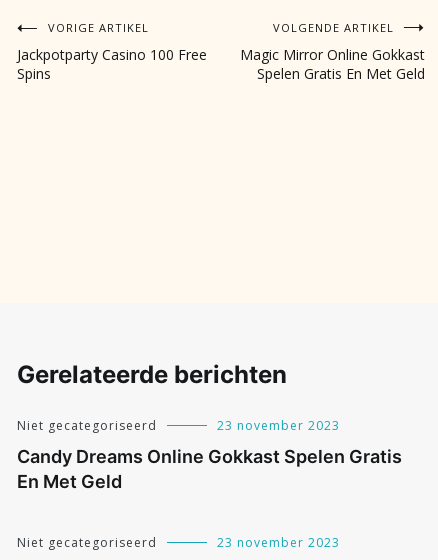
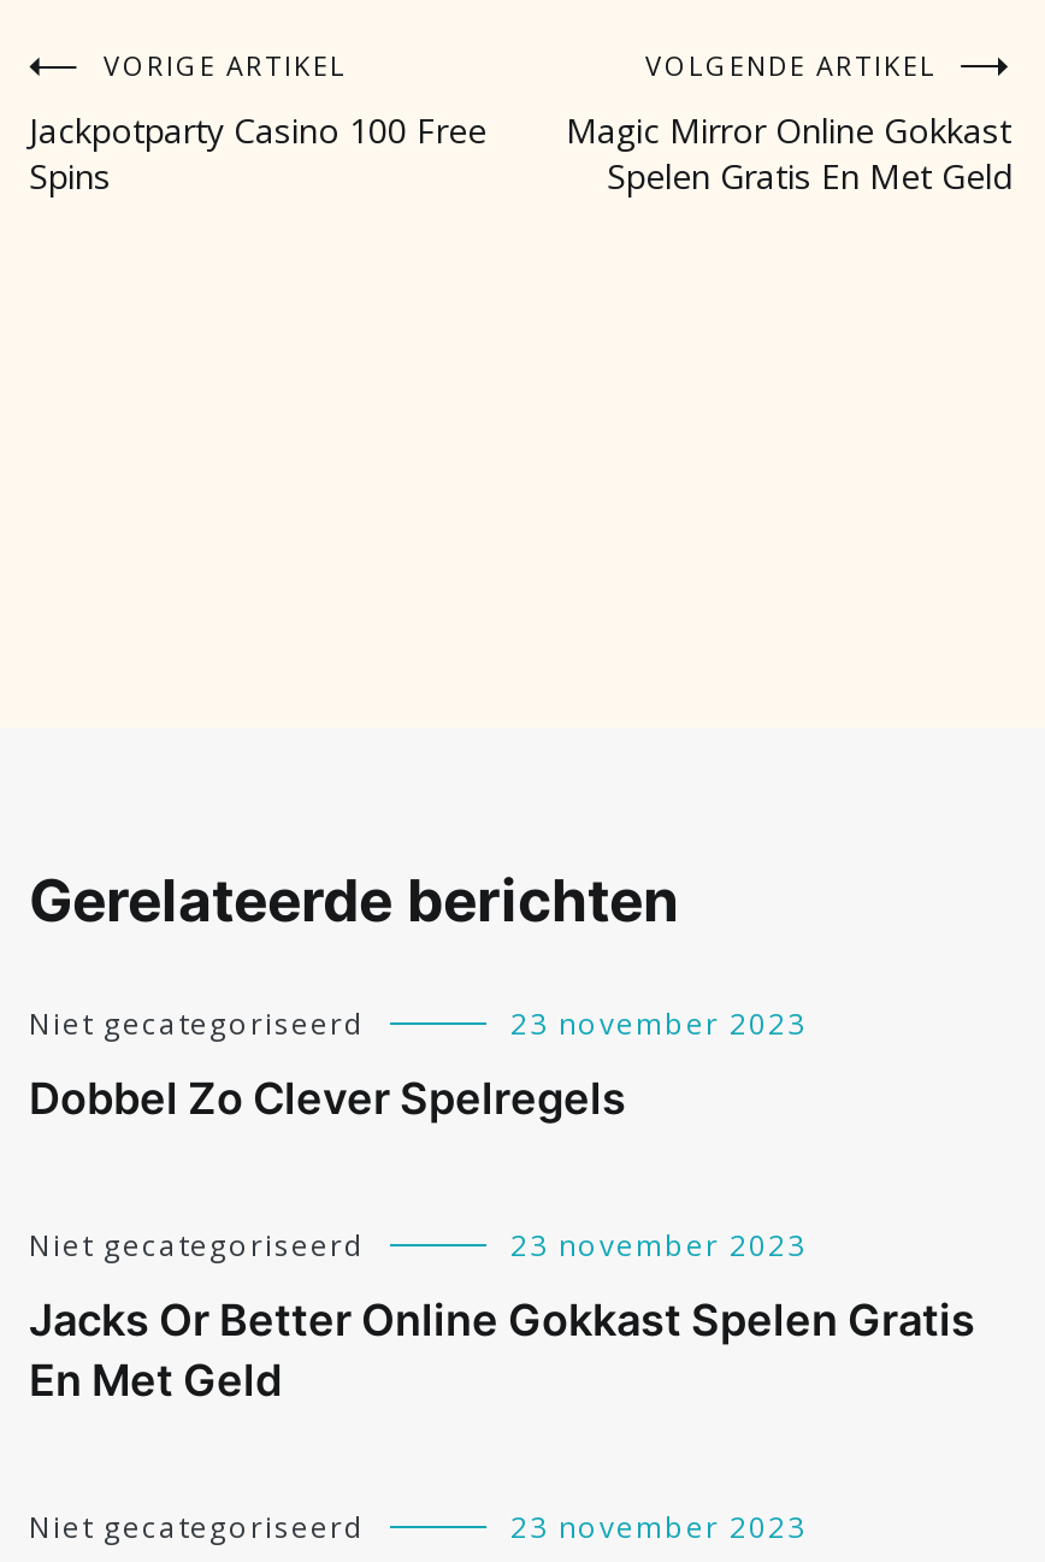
- Candy Dreams Online Gokkast Spelen Gratis
+ Dobbel Zo Clever Spelregels
+ Niet gecategoriseerd
+ 23 november 2023
+ Jacks Or Better Online Gokkast Spelen Gratis
